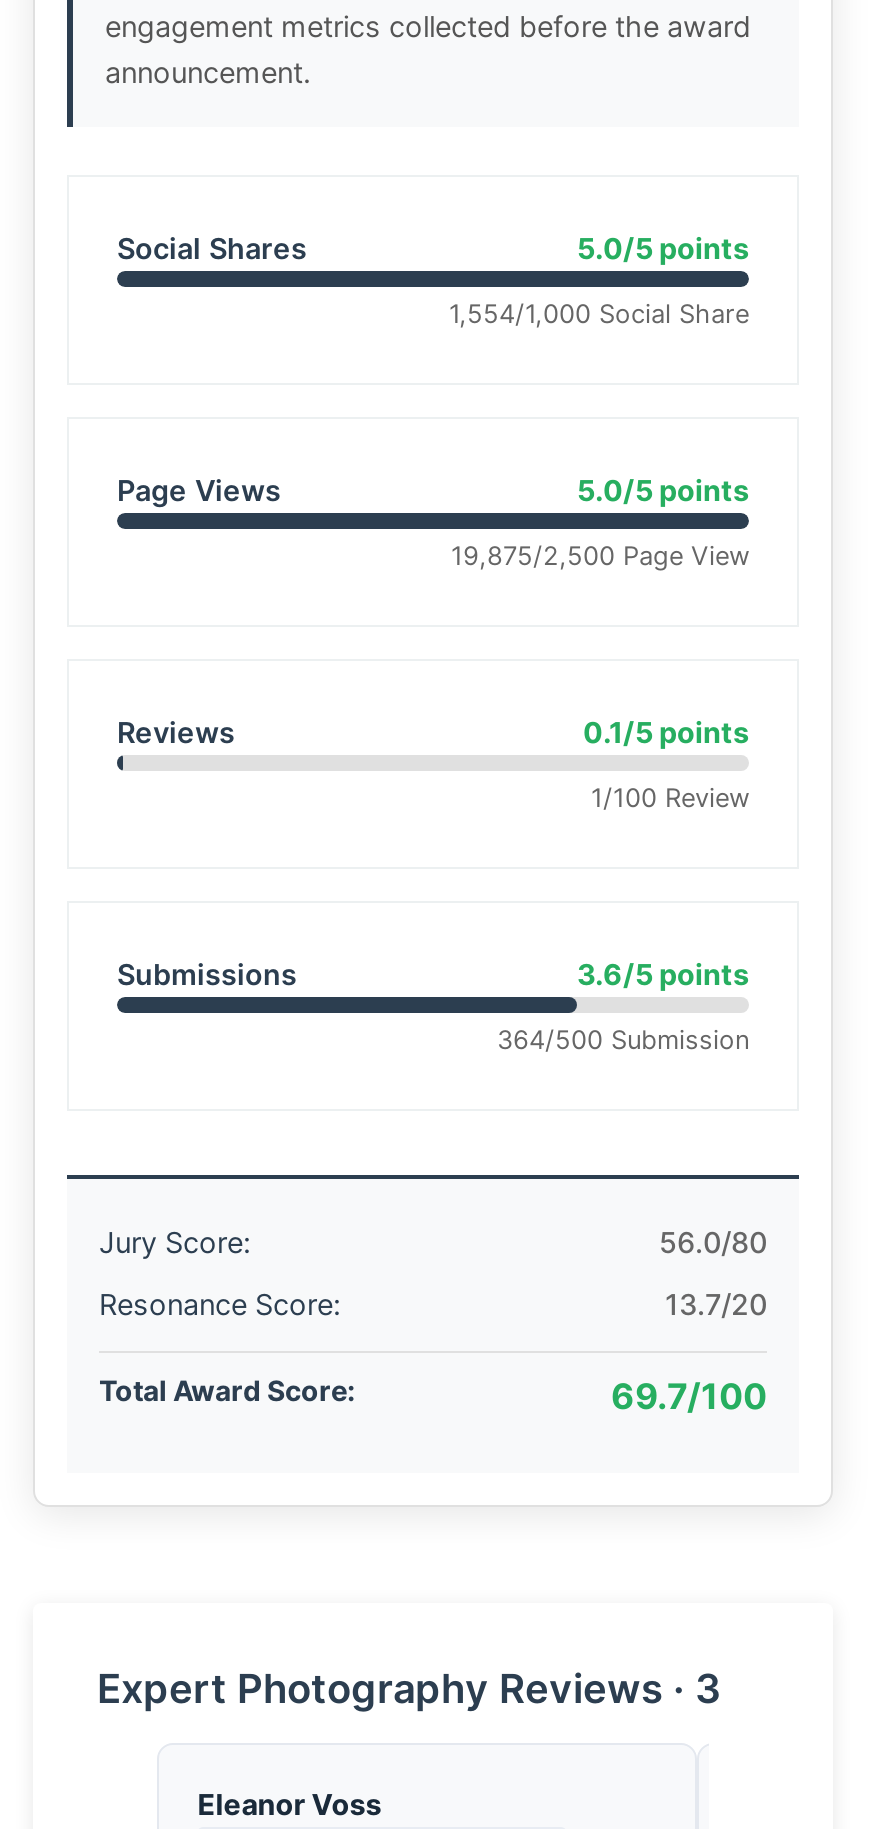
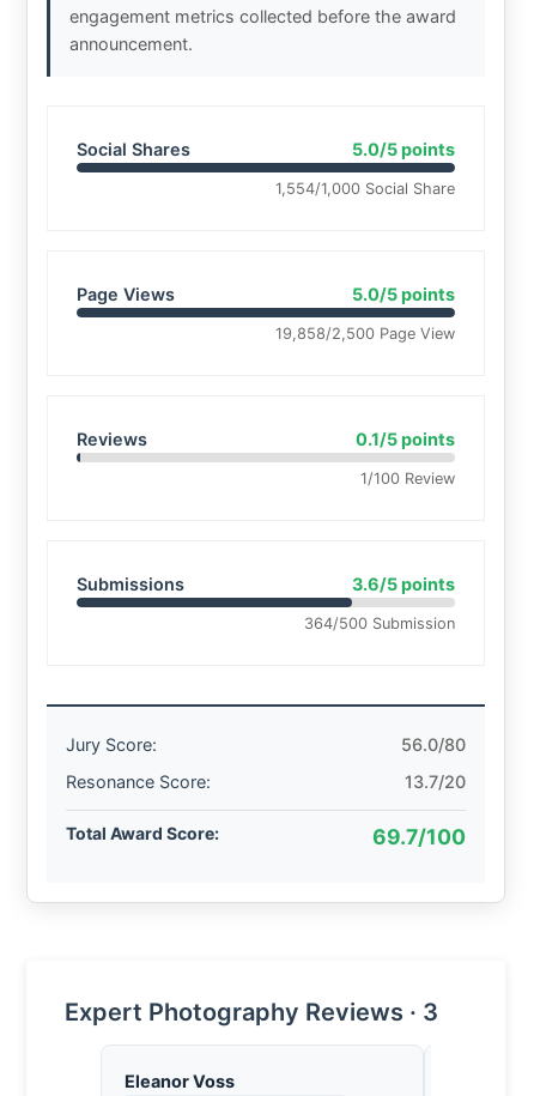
- 19,875/2,500 Page View
+ 19,858/2,500 Page View
